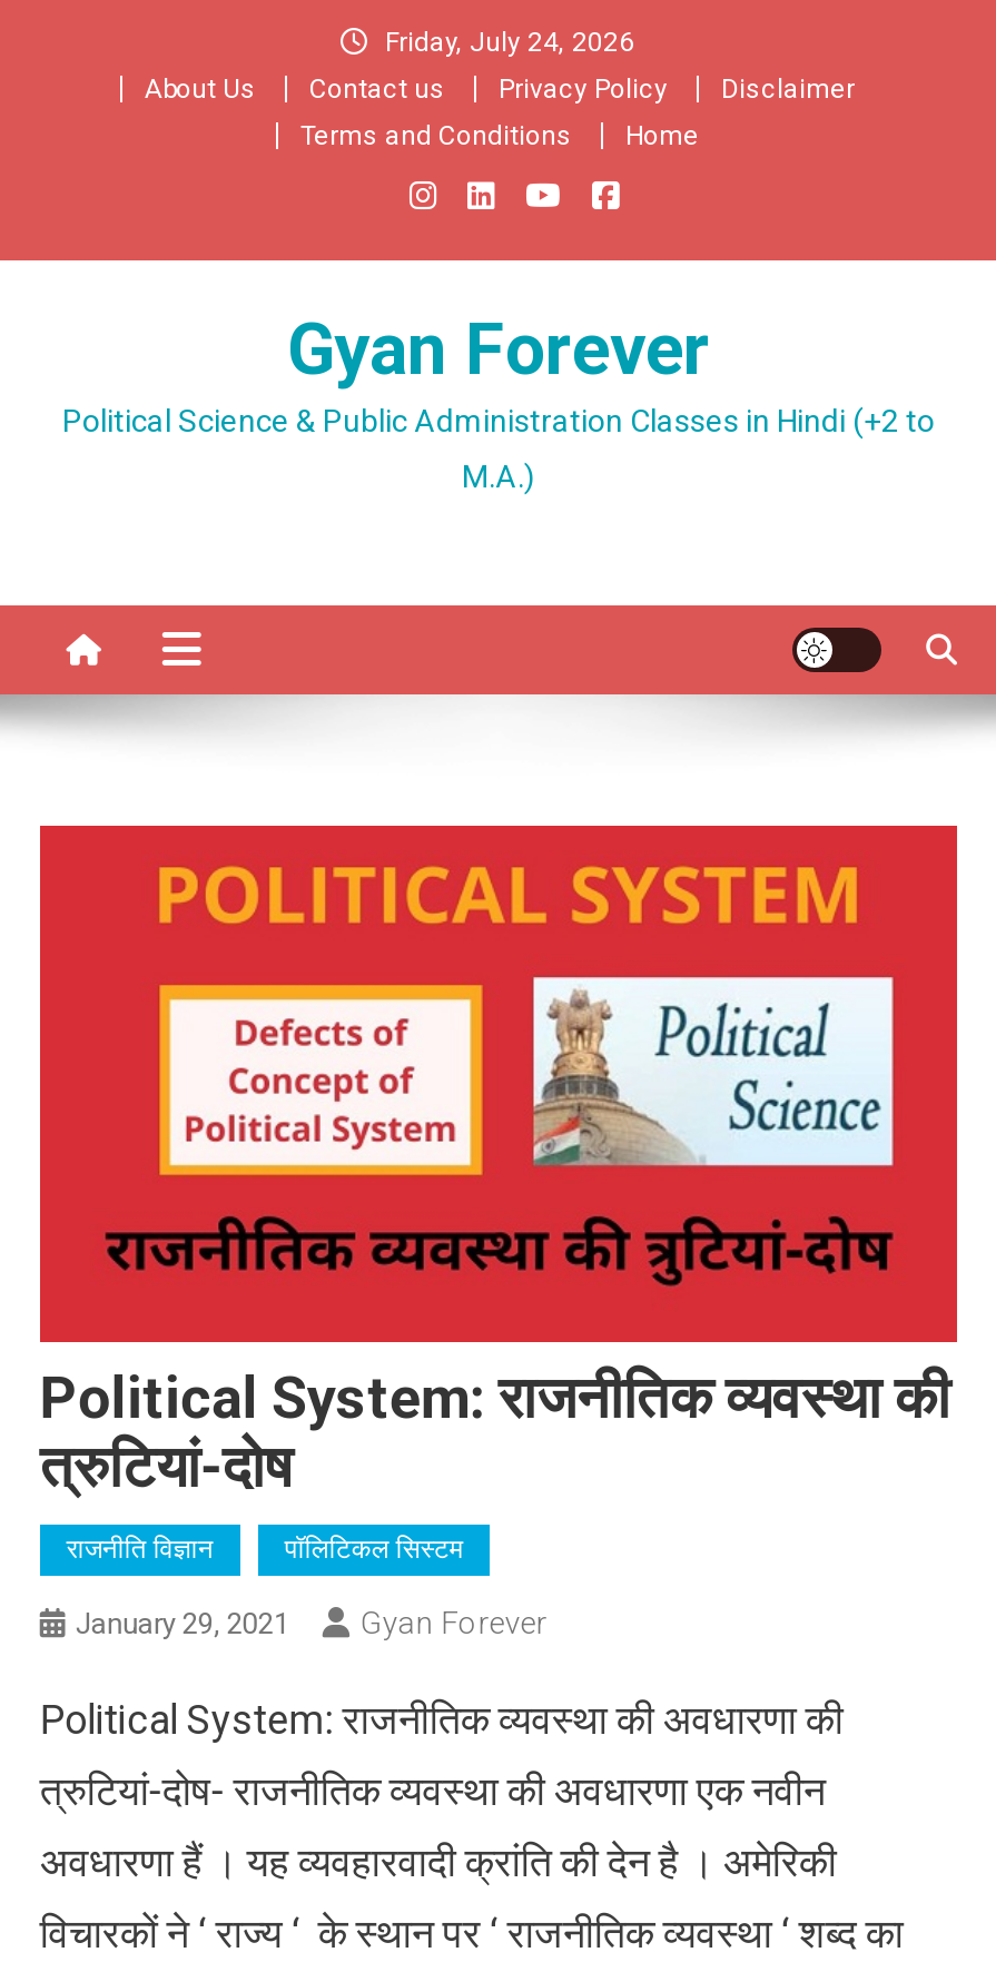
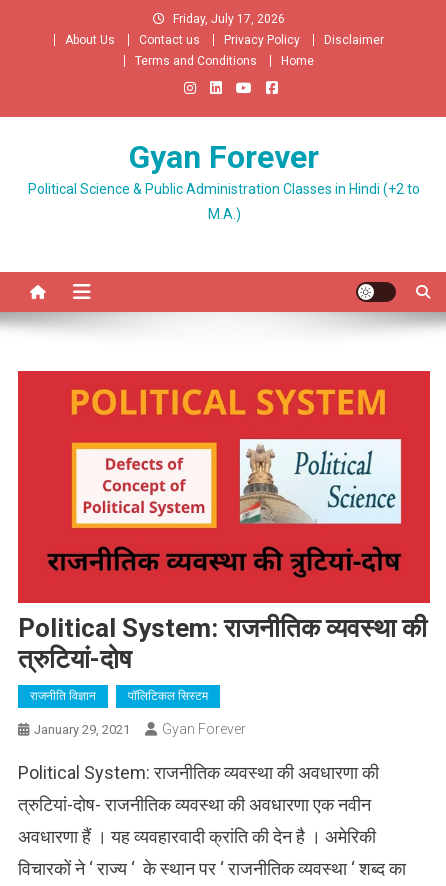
- Friday, July 24, 2026
+ Friday, July 17, 2026
